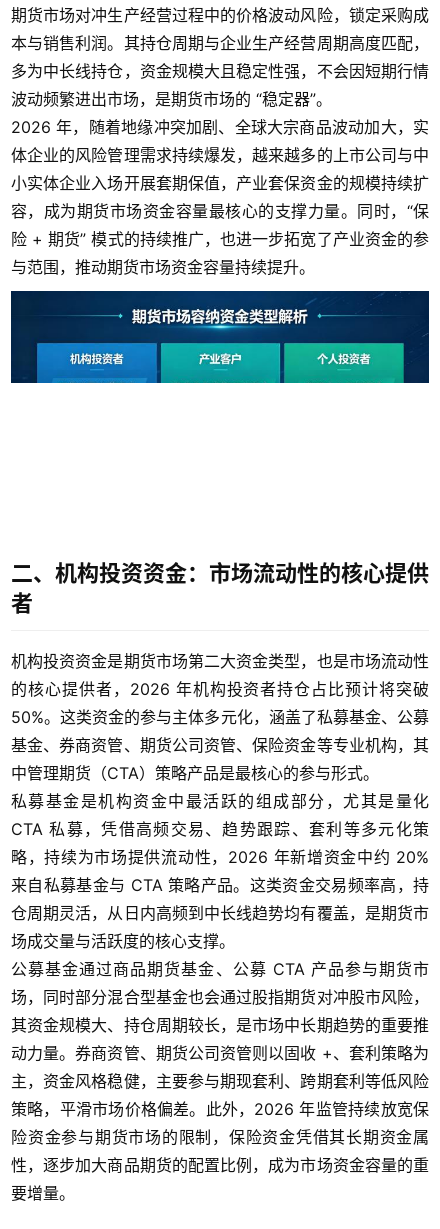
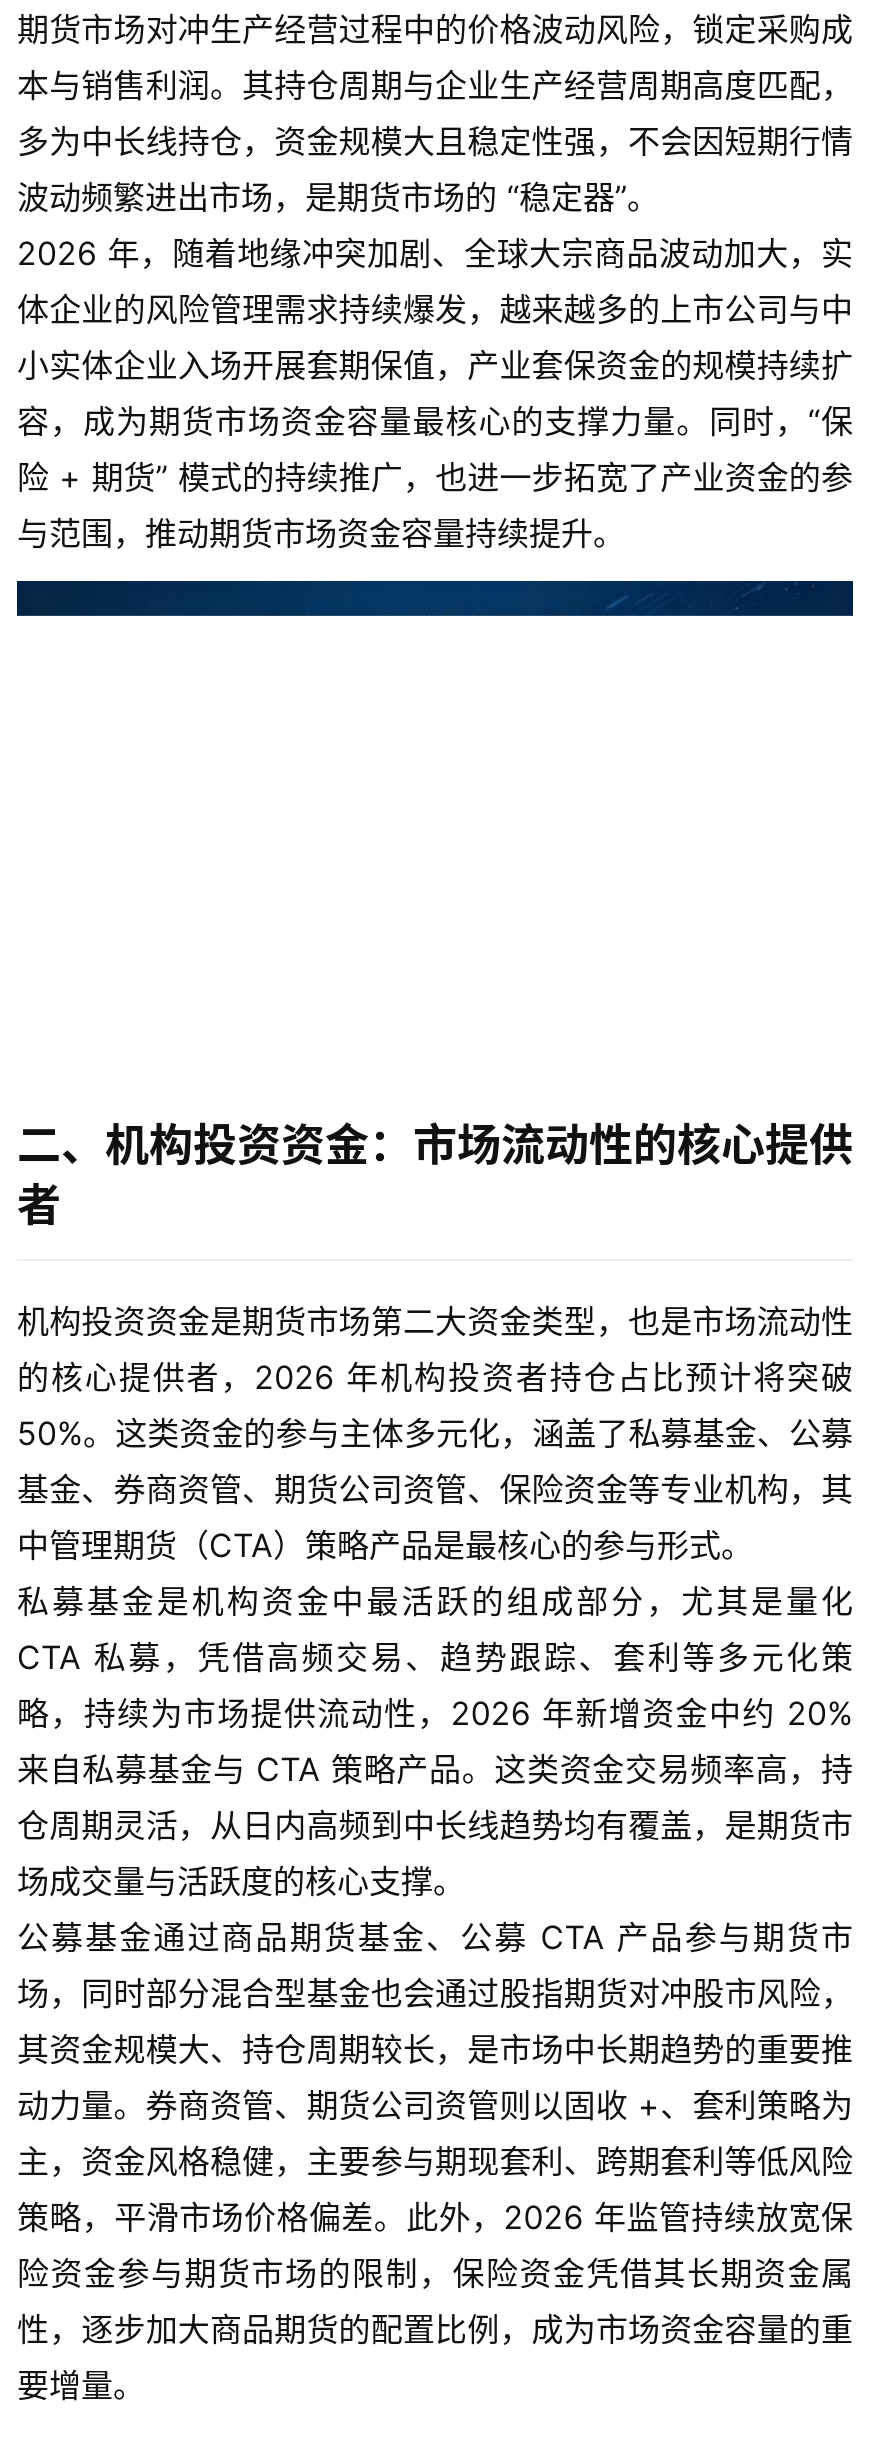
- [image]
